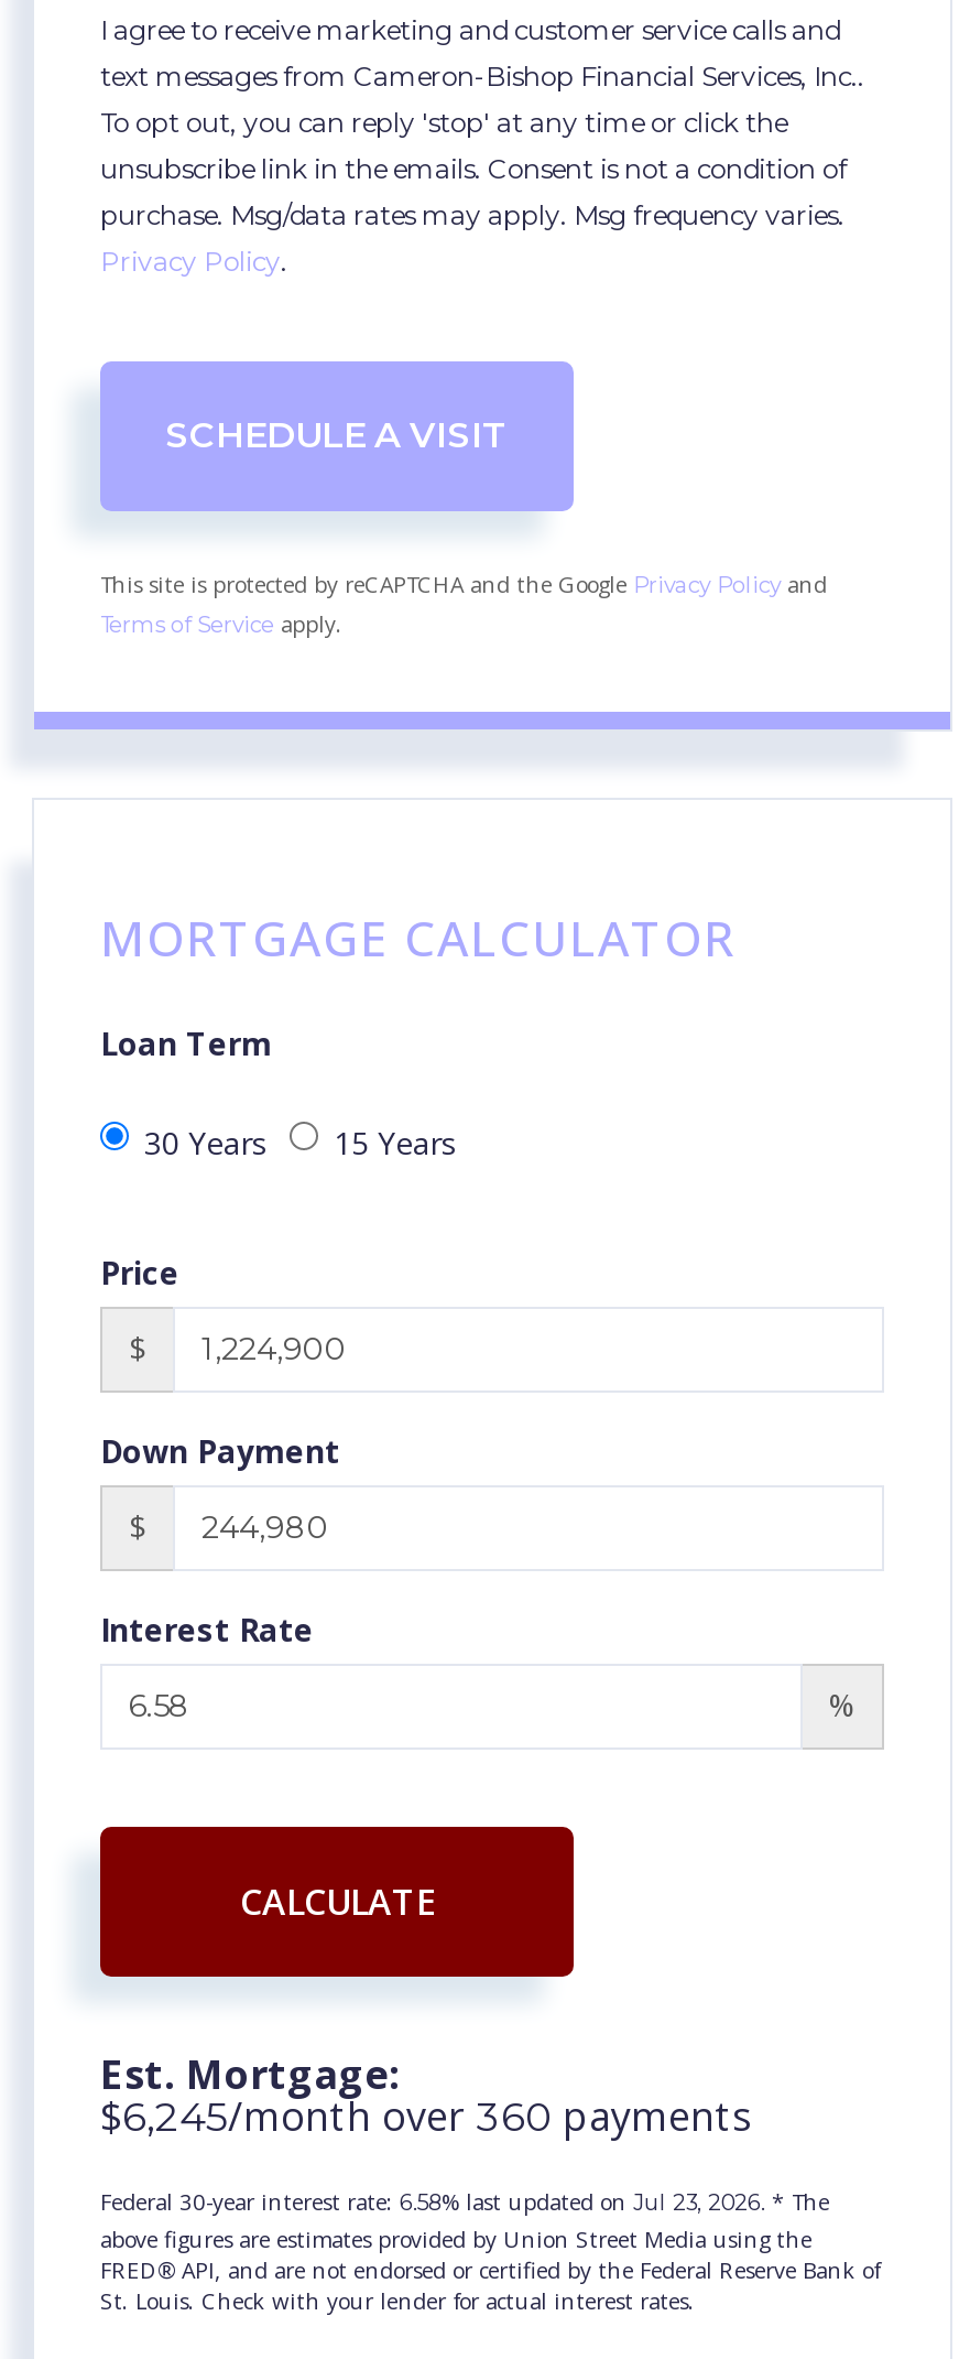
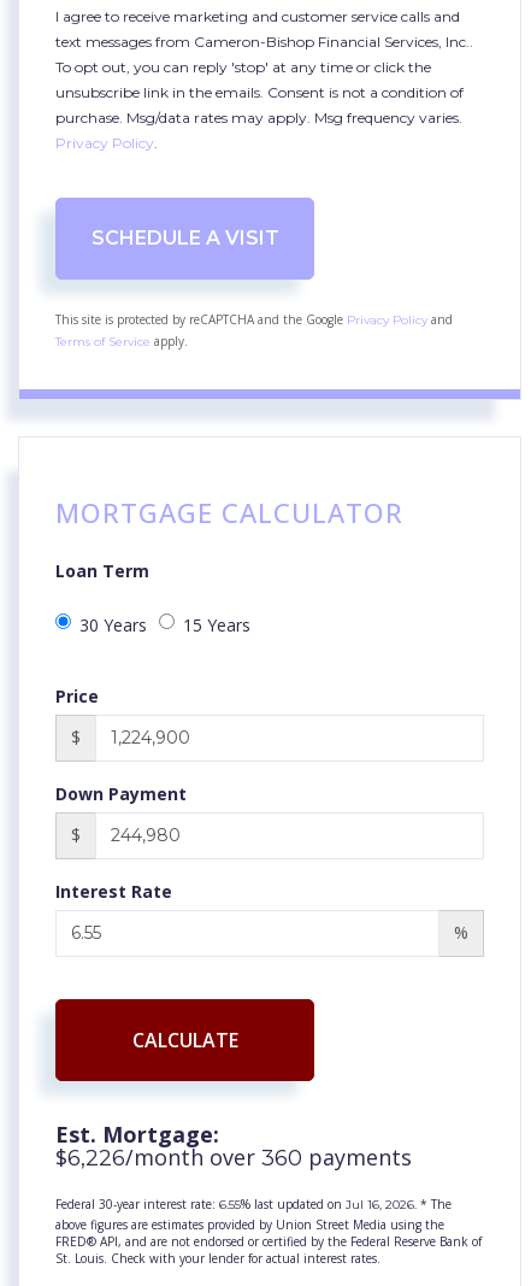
- $6,245/month over 360 payments
+ $6,226/month over 360 payments

- Federal 30-year interest rate: 6.58% last updated on Jul 23, 2026. * The
+ Federal 30-year interest rate: 6.55% last updated on Jul 16, 2026. * The
